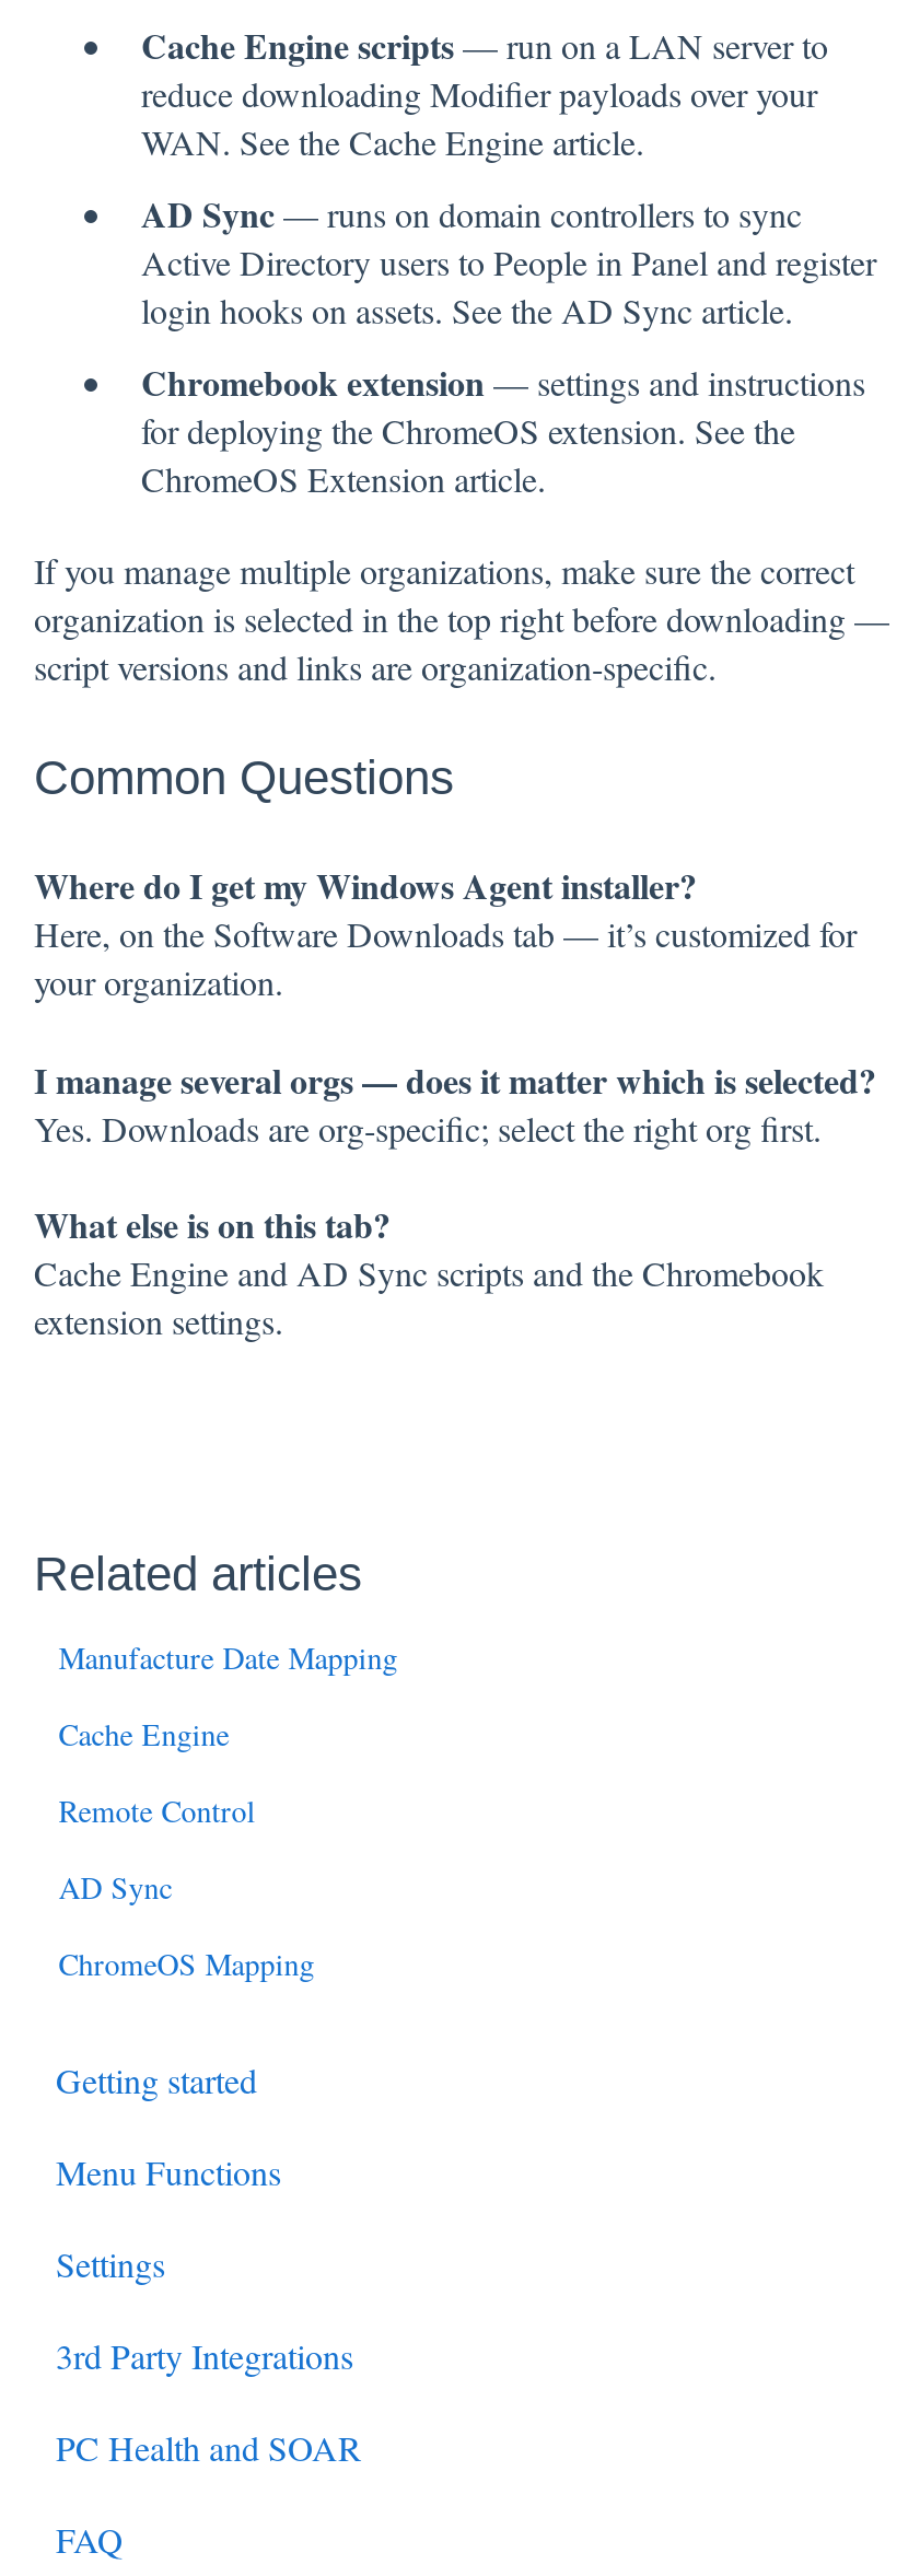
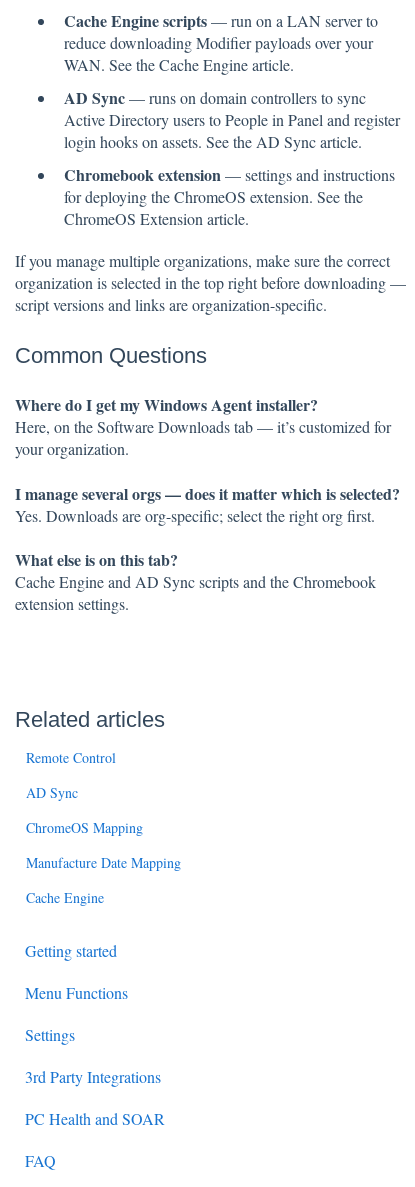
moved down: Manufacture Date Mapping | Cache Engine

moved up: Remote Control | AD Sync | ChromeOS Mapping
